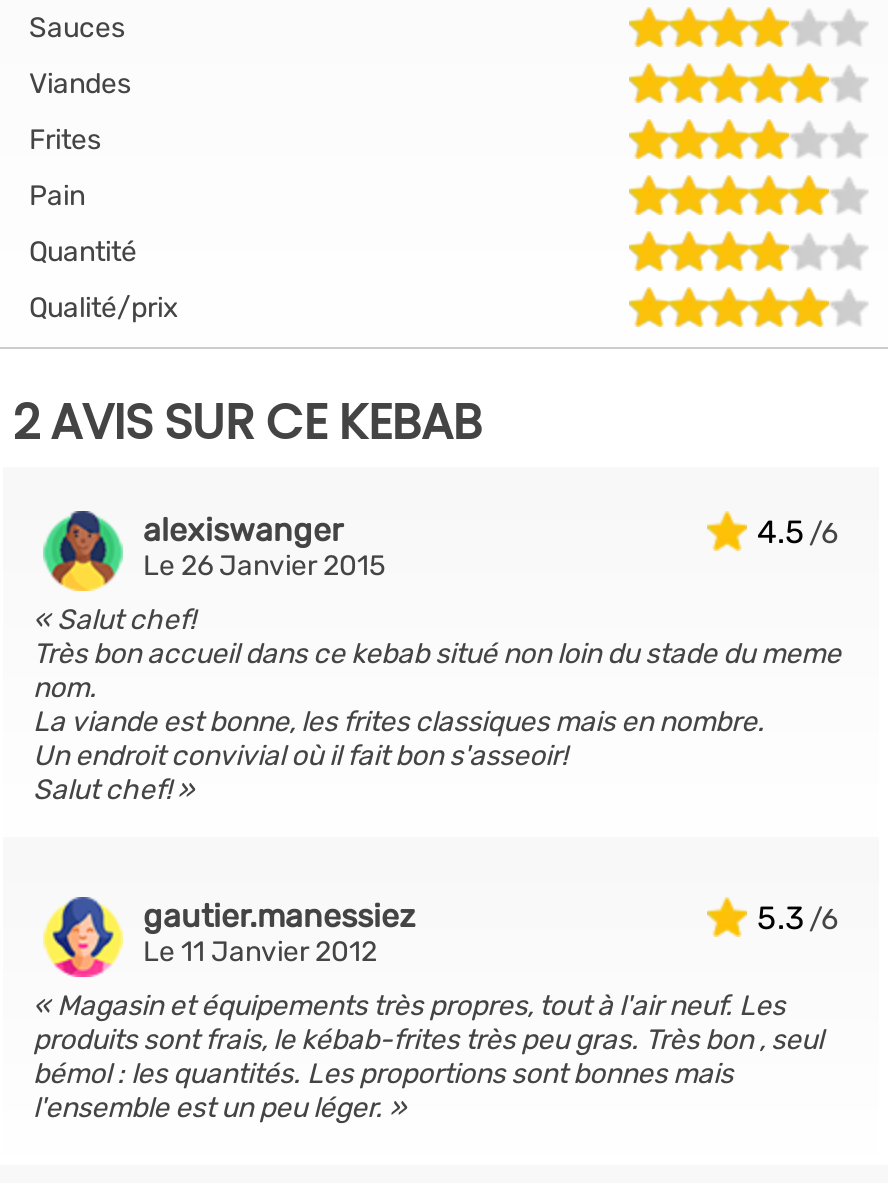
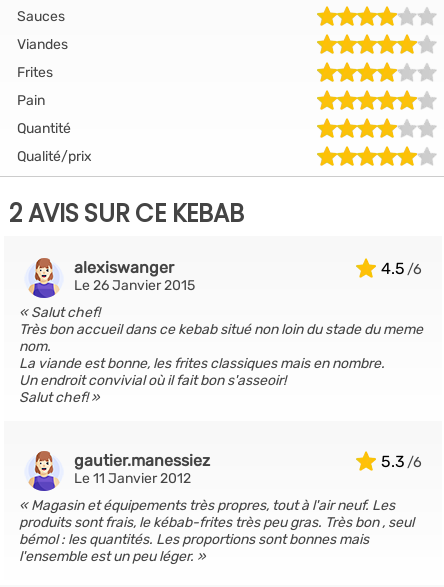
- [image]
+ [image]

- [image]
+ [image]
